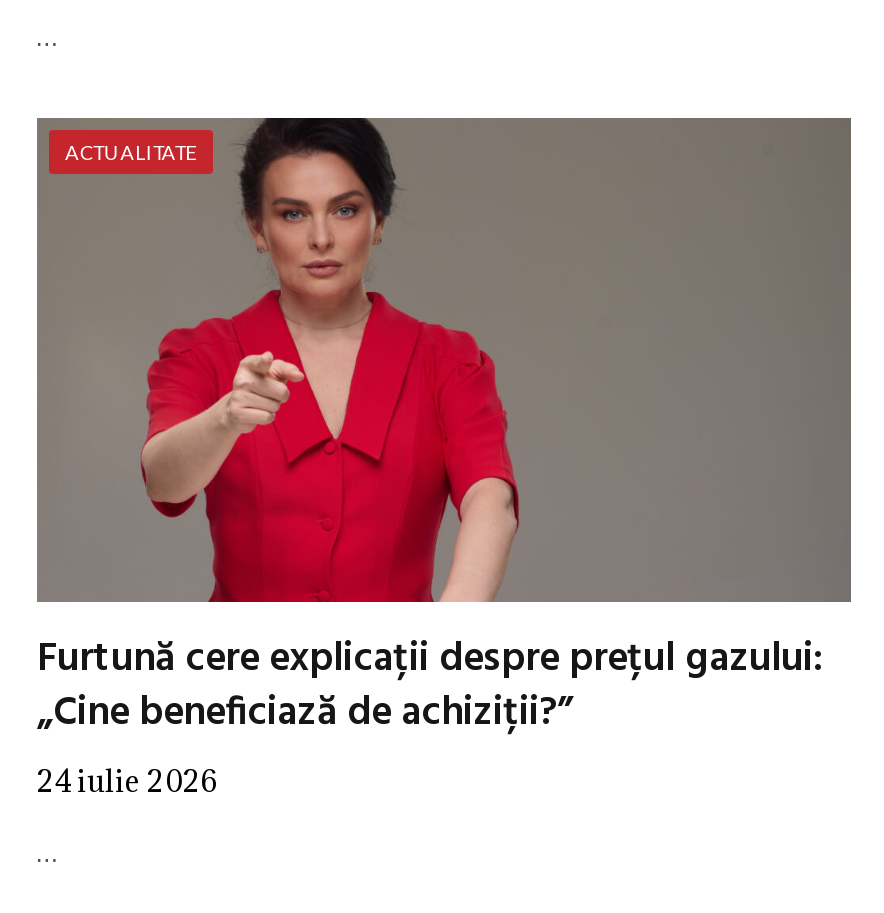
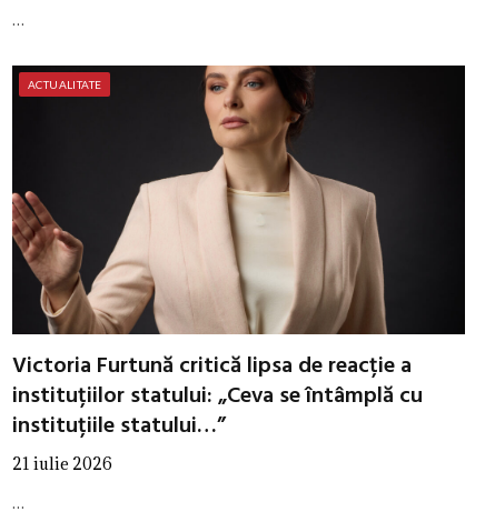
- [image]
- Furtună cere explicații despre prețul gazului:
- „Cine beneficiază de achiziții?”
- 24 iulie 2026
+ [image]
+ Victoria Furtună critică lipsa de reacție a
+ instituțiilor statului: „Ceva se întâmplă cu
+ instituțiile statului…”
+ 21 iulie 2026
